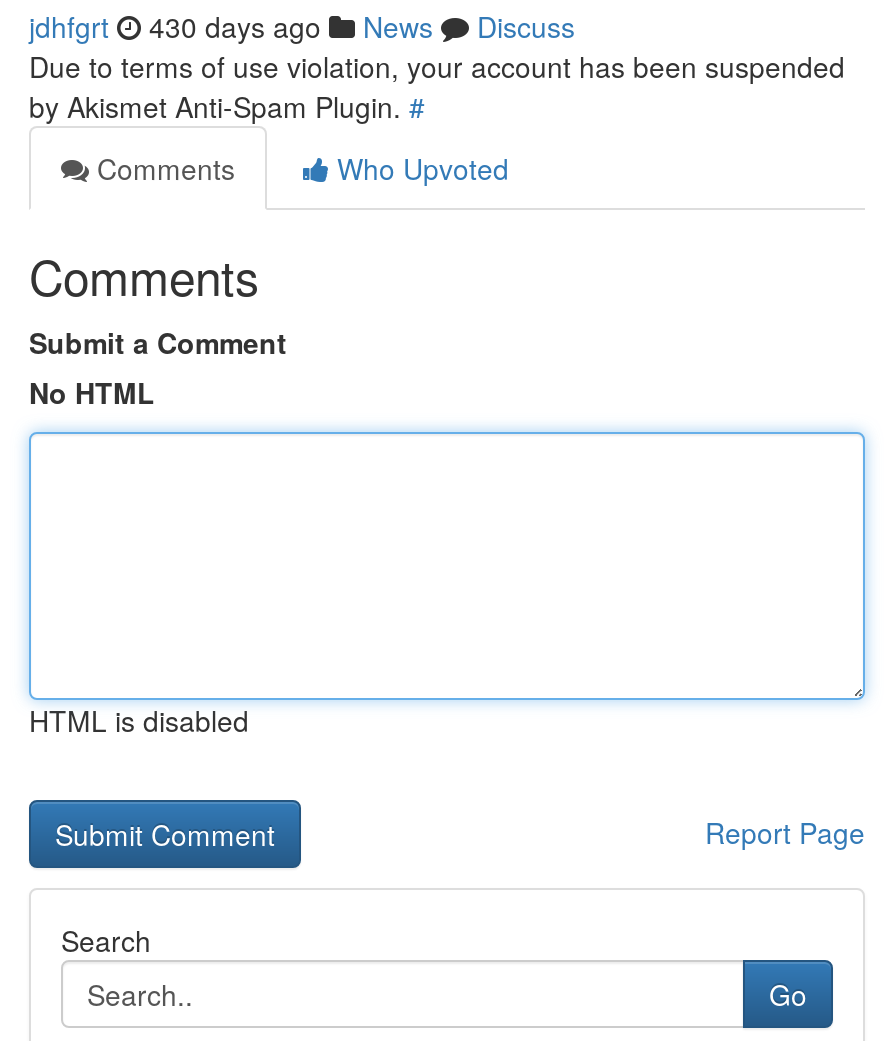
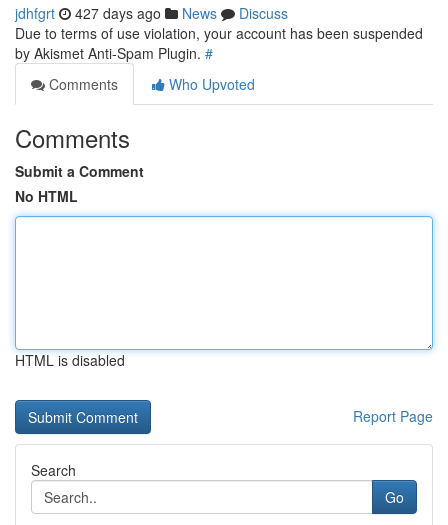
- jdhfgrt 430 days ago News Discuss
+ jdhfgrt 427 days ago News Discuss
